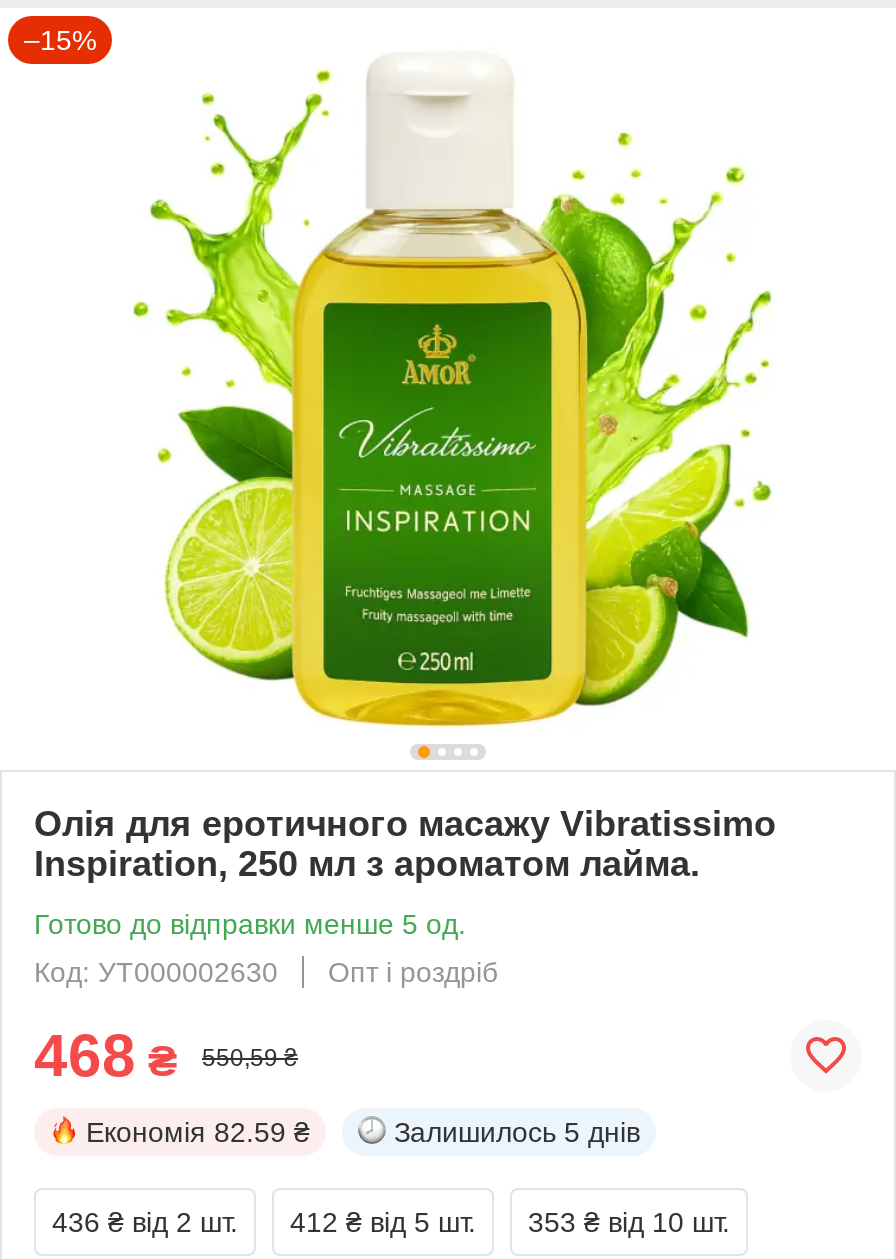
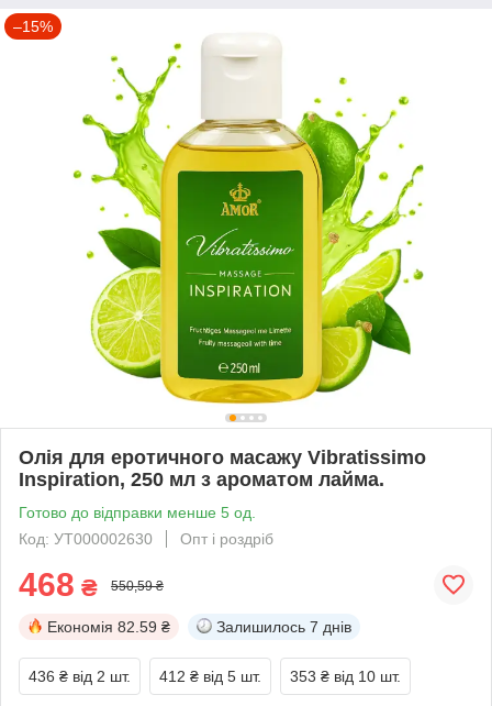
- Залишилось 5 днів
+ Залишилось 7 днів
